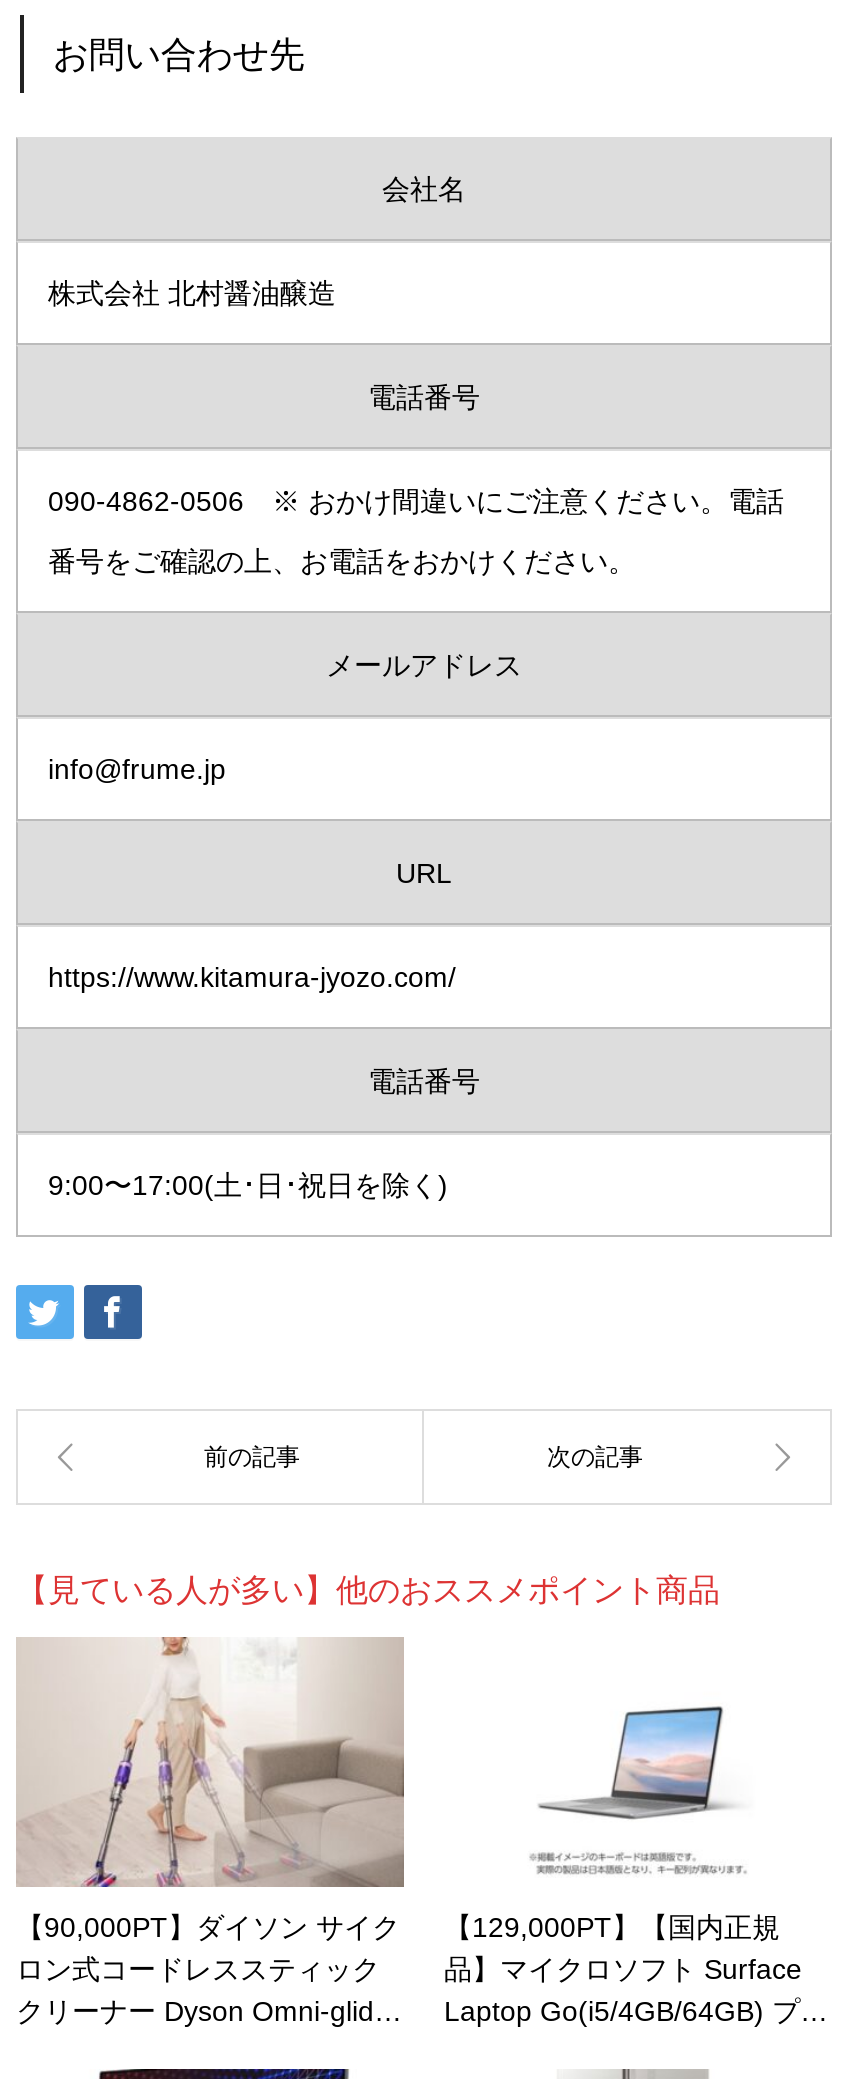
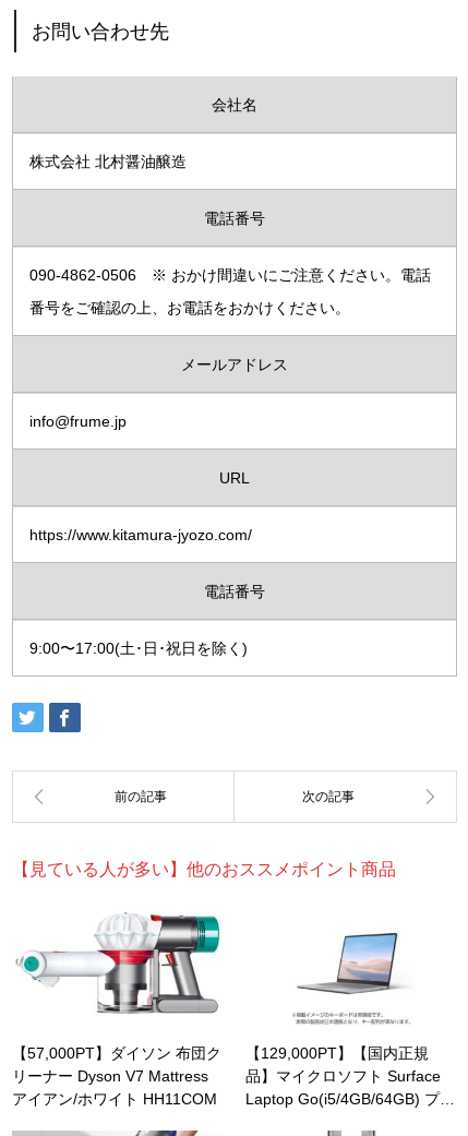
- [image]
- 【90,000PT】ダイソン サイク
- ロン式コードレススティック
- クリーナー Dyson Omni-glid…
+ [image]
+ 【57,000PT】ダイソン 布団ク
+ リーナー Dyson V7 Mattress
+ アイアン/ホワイト HH11COM
